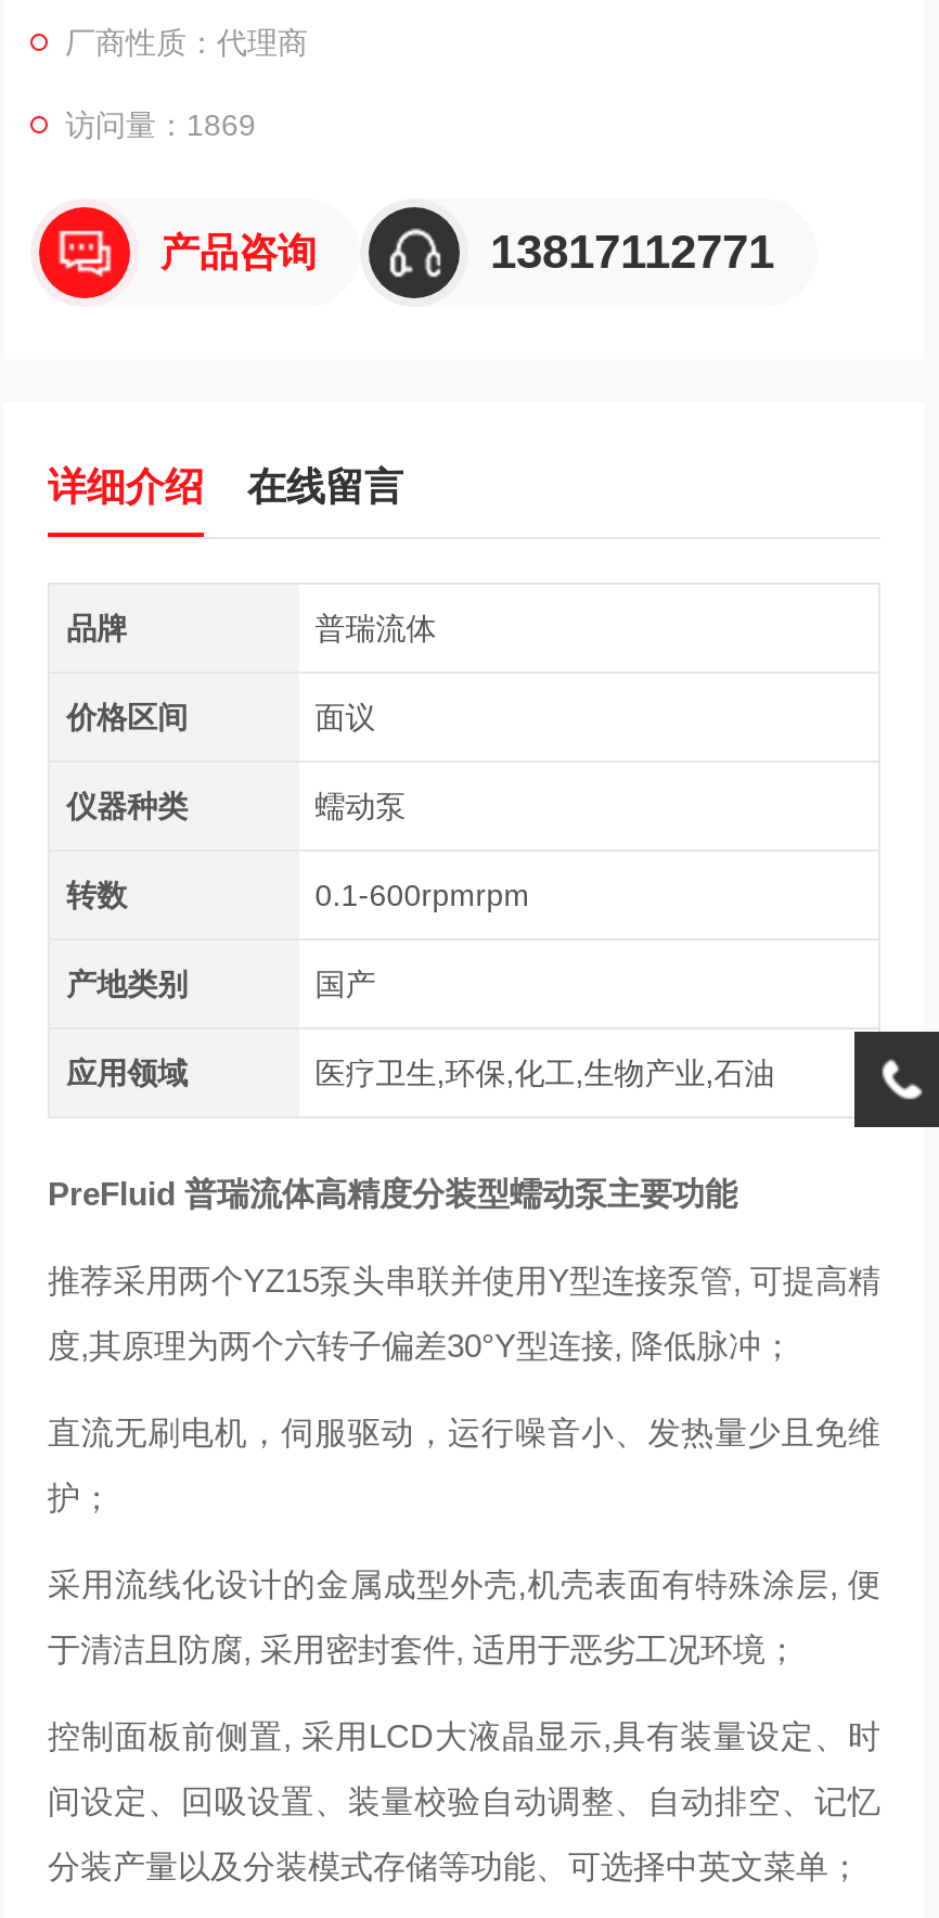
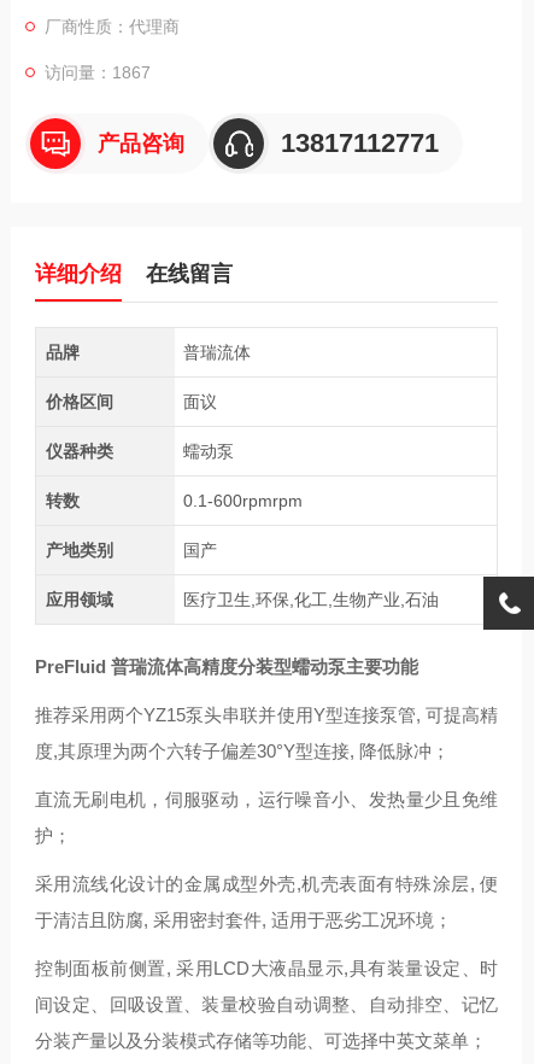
- 访问量：1869
+ 访问量：1867
